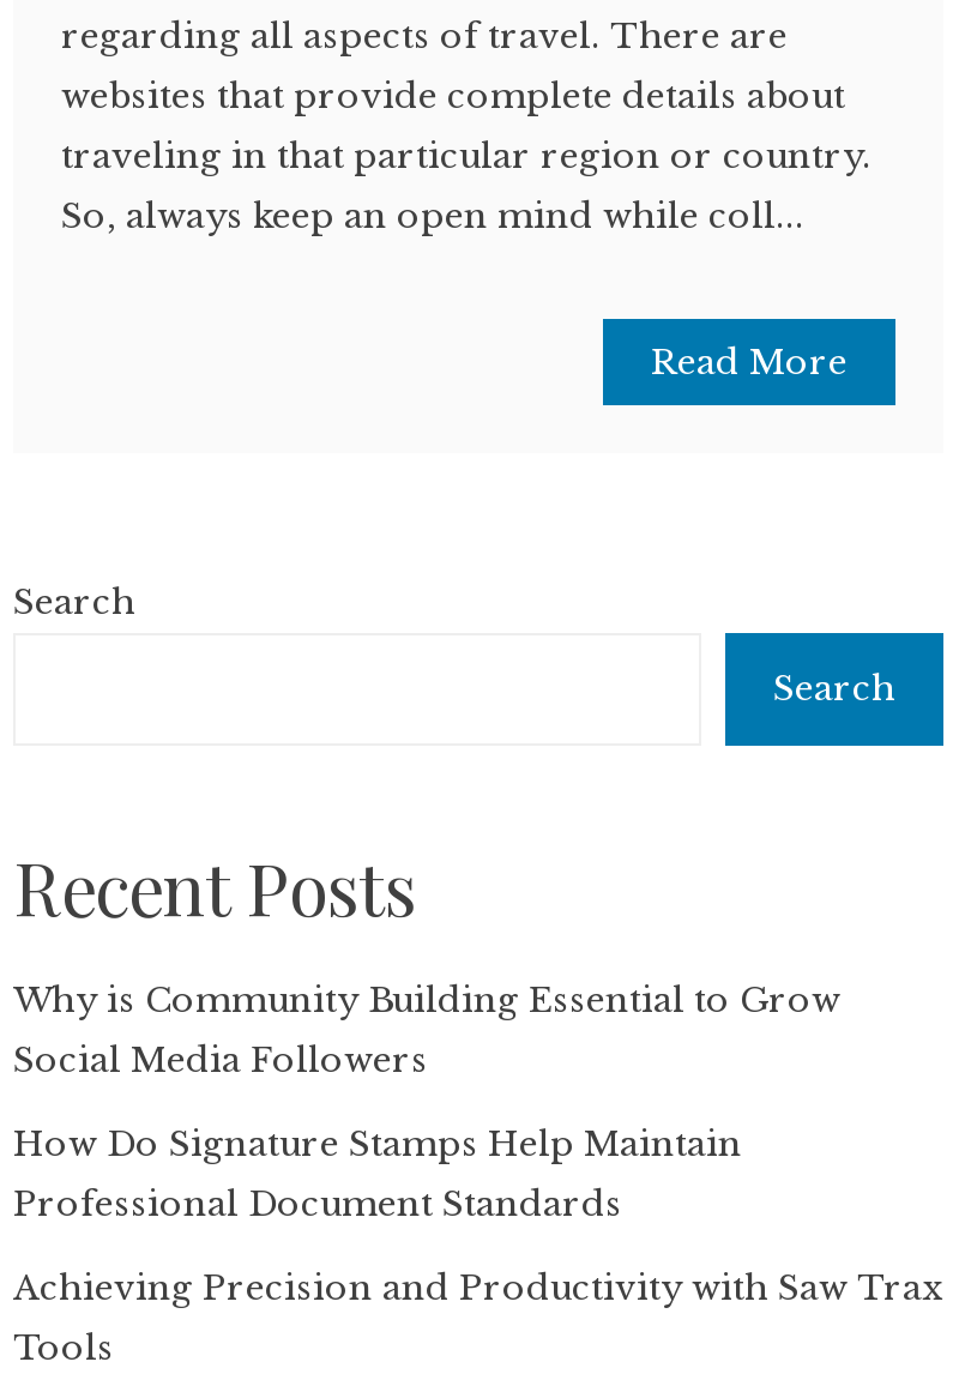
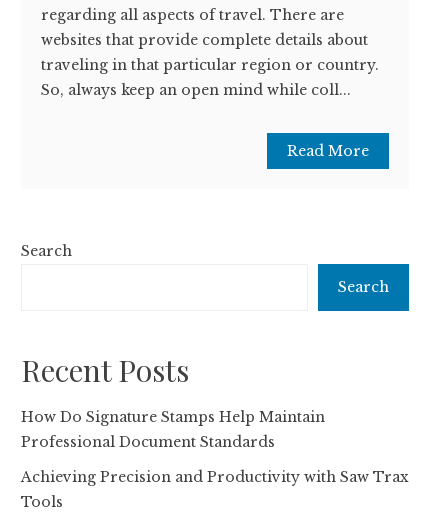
- Why is Community Building Essential to Grow
- Social Media Followers
